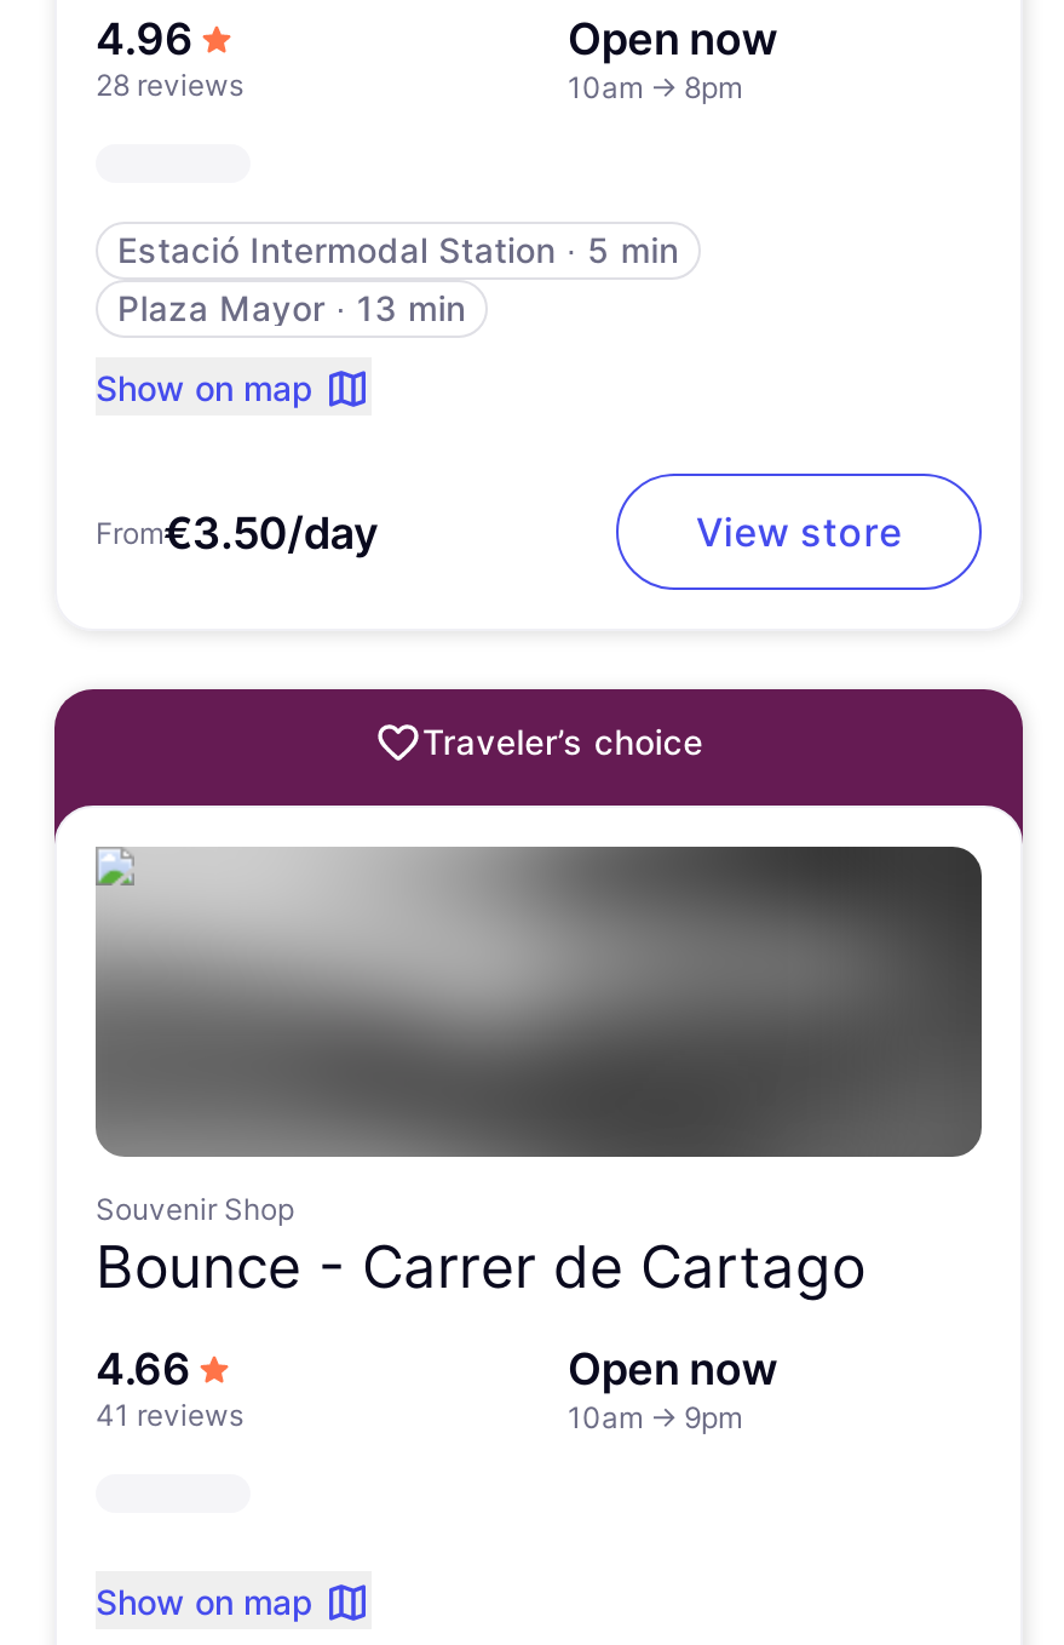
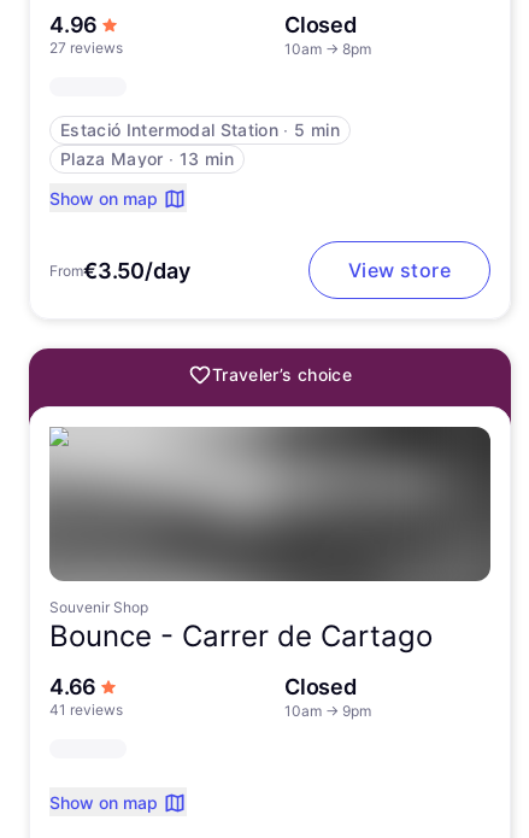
- Open now
+ Closed

- 28 reviews
+ 27 reviews

- Open now
+ Closed
